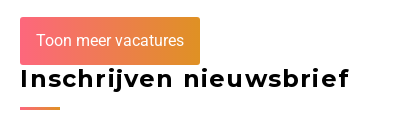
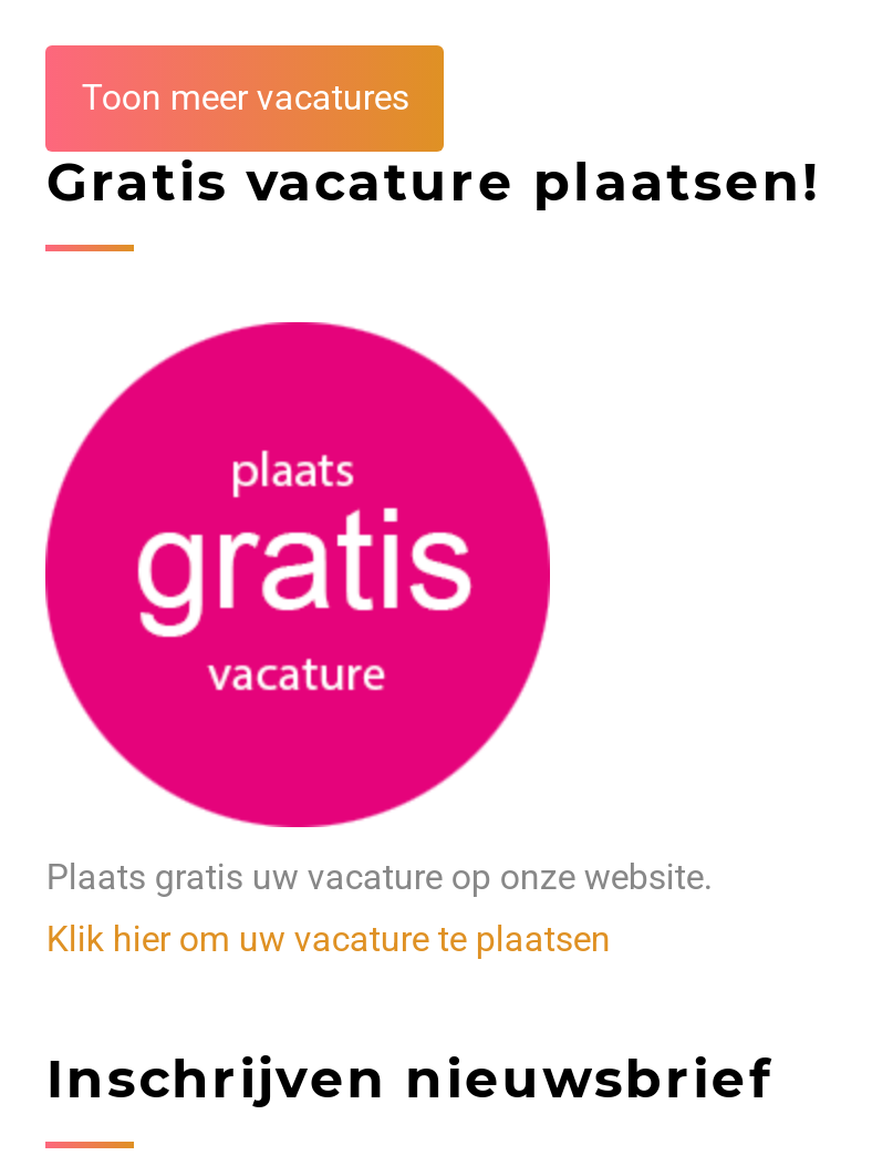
+ [image]
+ Plaats gratis uw vacature op onze website.
+ Klik hier om uw vacature te plaatsen

+ Gratis vacature plaatsen!
